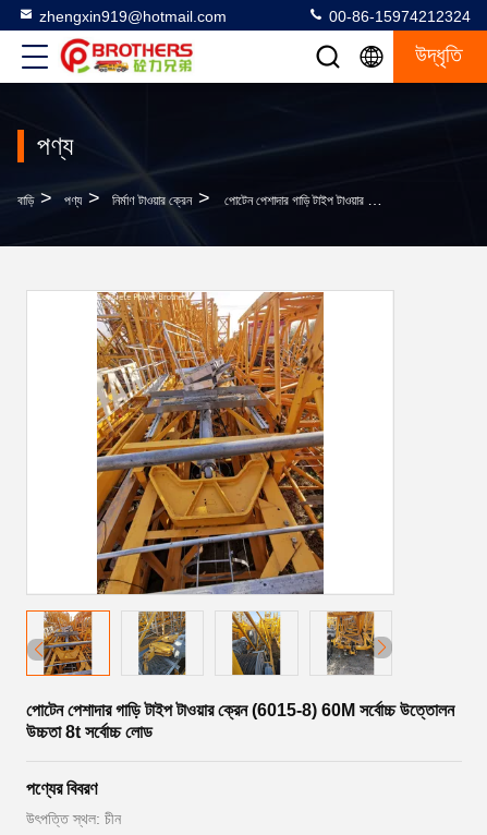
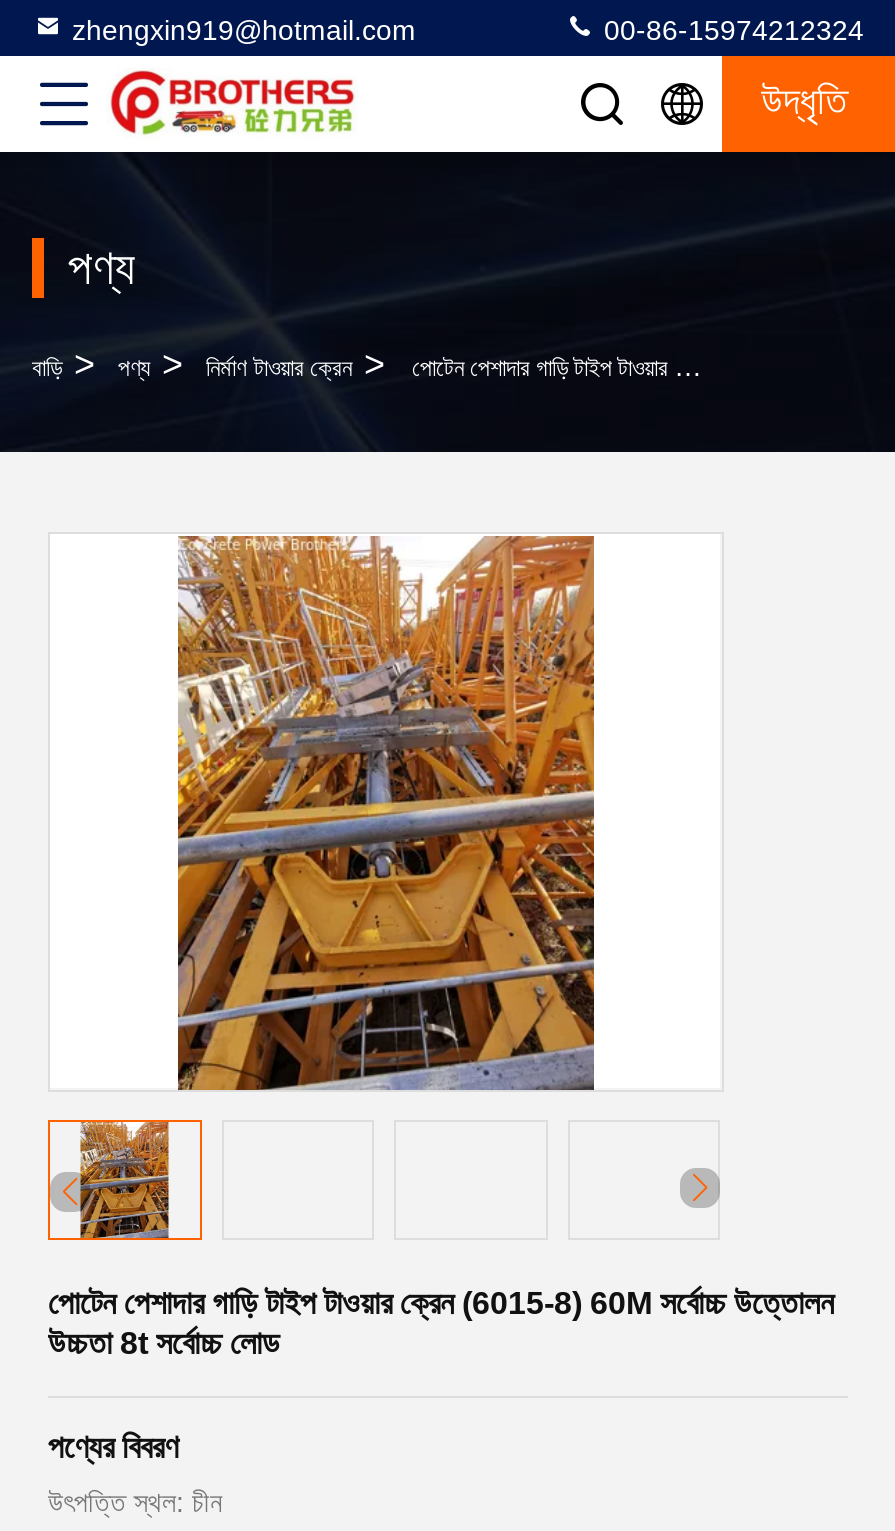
- [image]

- [image]

- [image]
